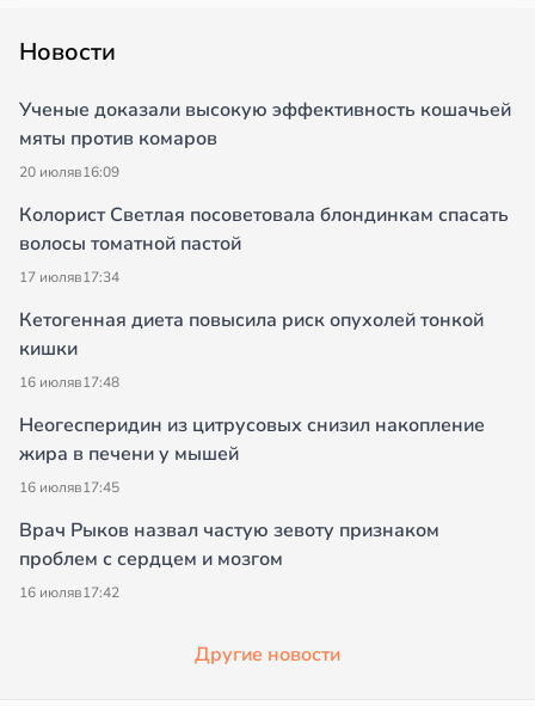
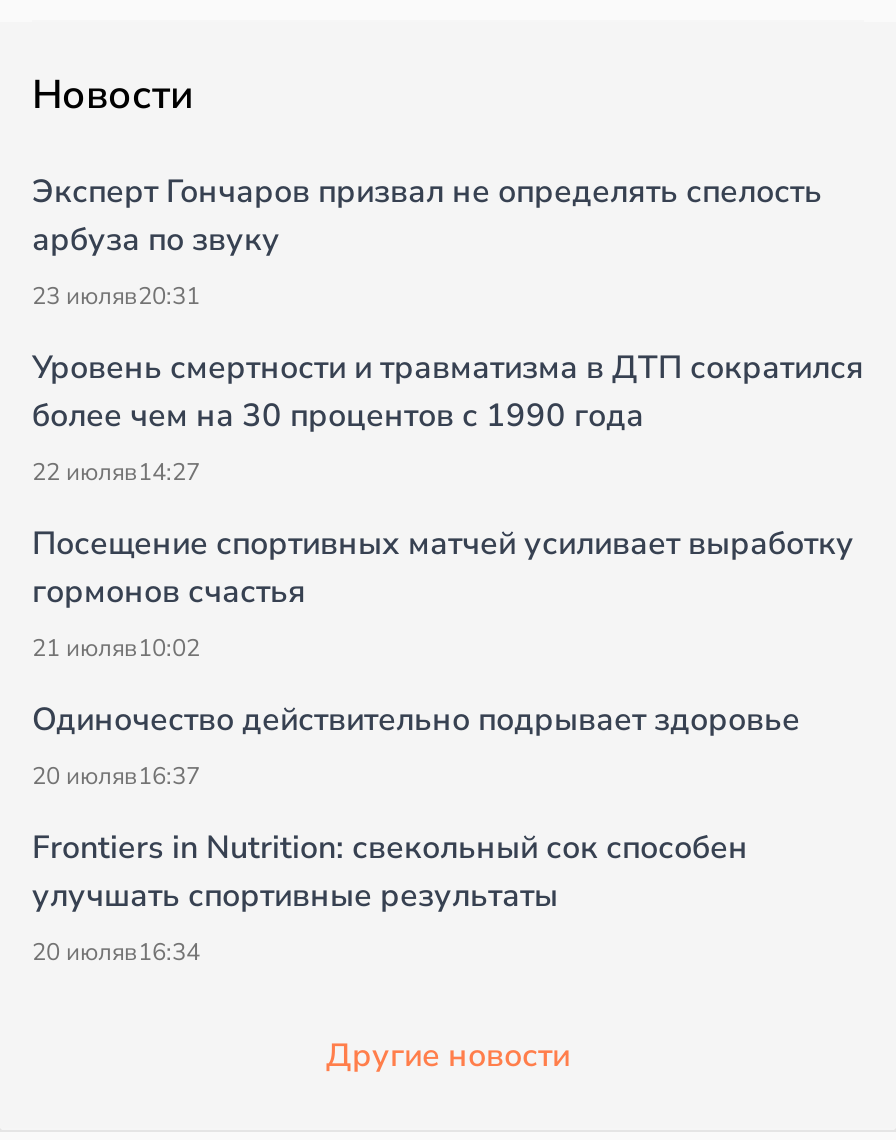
- Ученые доказали высокую эффективность кошачьей
- мяты против комаров
- 20 июляв16:09
+ Эксперт Гончаров призвал не определять спелость
+ арбуза по звуку
+ 23 июляв20:31

- Колорист Светлая посоветовала блондинкам спасать
- волосы томатной пастой
- 17 июляв17:34
+ Уровень смертности и травматизма в ДТП сократился
+ более чем на 30 процентов с 1990 года
+ 22 июляв14:27

- Кетогенная диета повысила риск опухолей тонкой
- кишки
- 16 июляв17:48
+ Посещение спортивных матчей усиливает выработку
+ гормонов счастья
+ 21 июляв10:02

- Неогесперидин из цитрусовых снизил накопление
- жира в печени у мышей
- 16 июляв17:45
+ Одиночество действительно подрывает здоровье
+ 20 июляв16:37

- Врач Рыков назвал частую зевоту признаком
- проблем с сердцем и мозгом
- 16 июляв17:42
+ Frontiers in Nutrition: свекольный сок способен
+ улучшать спортивные результаты
+ 20 июляв16:34
